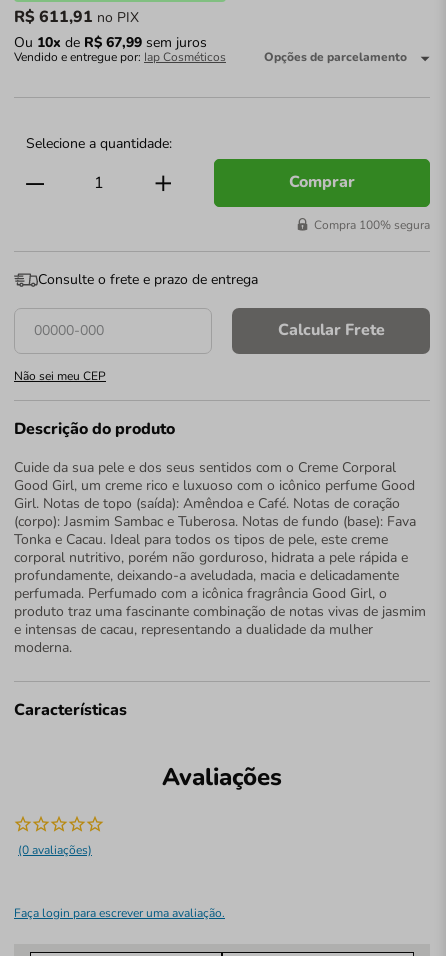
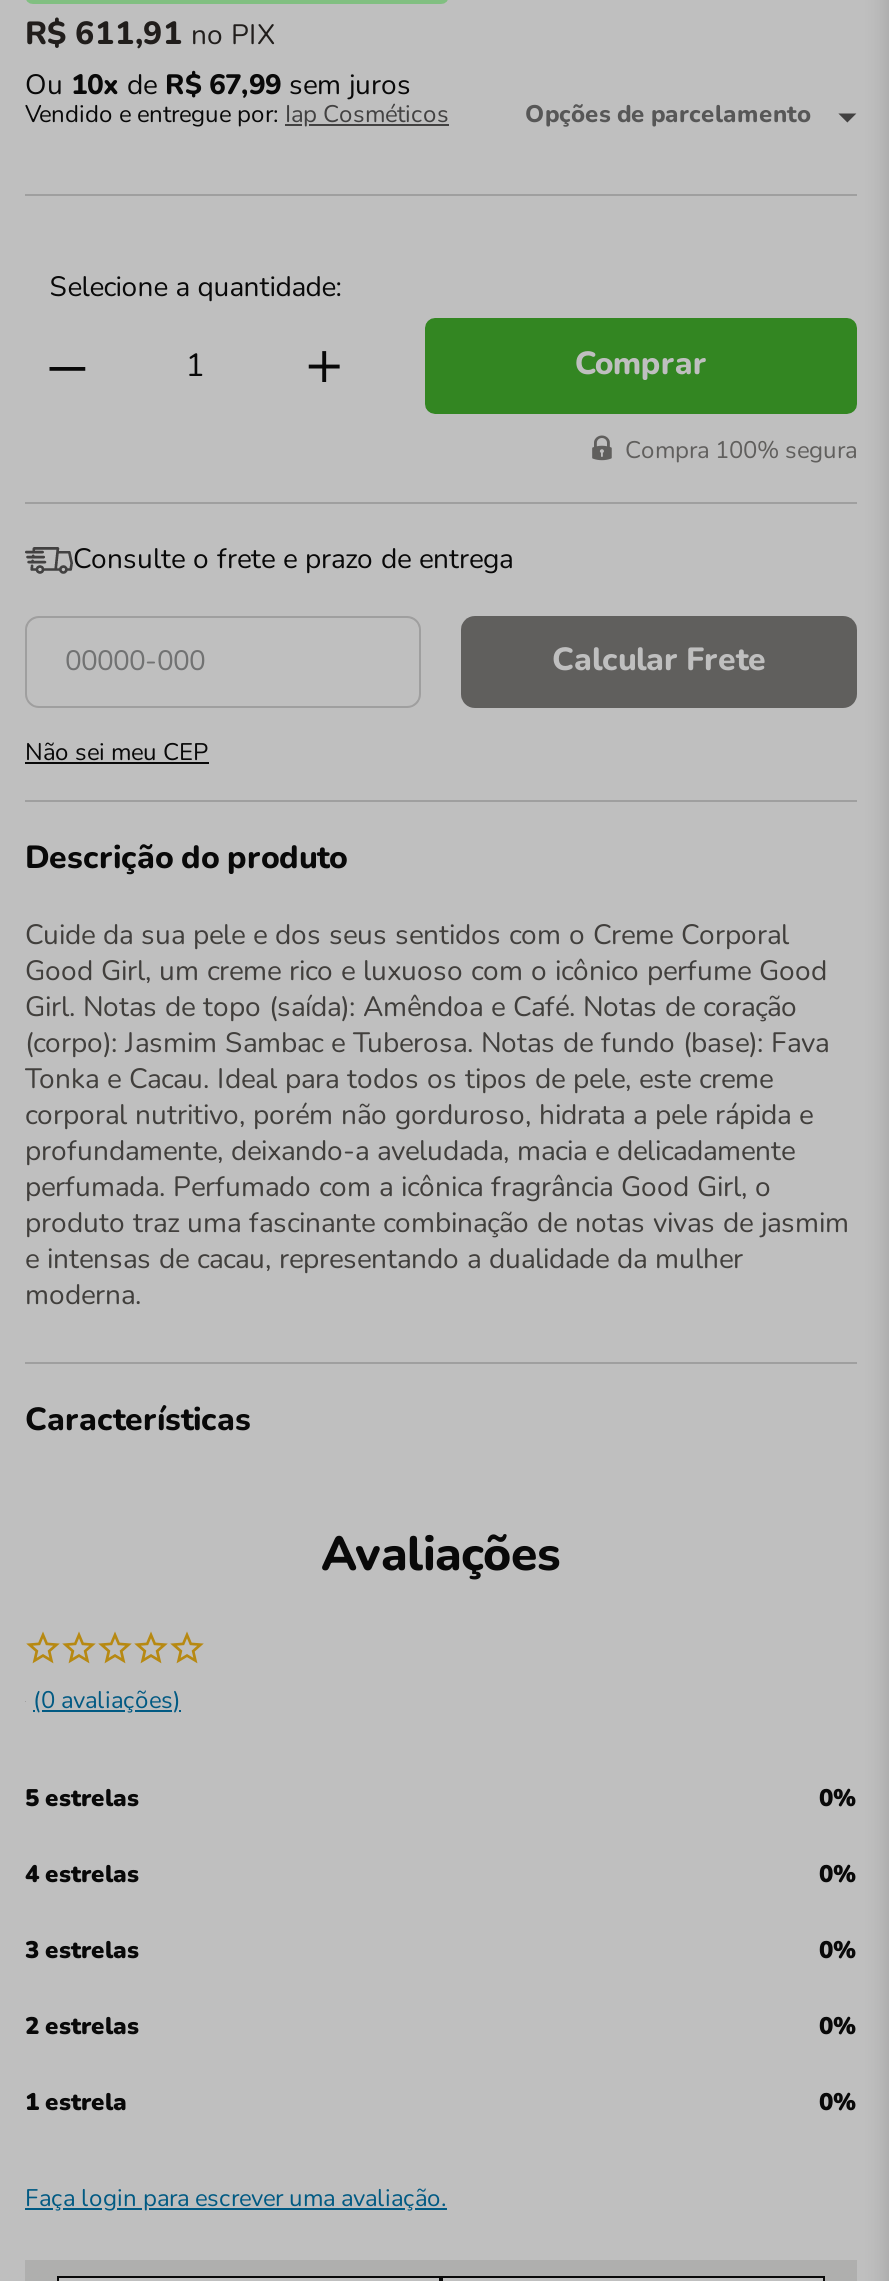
+ 5 estrelas
+ 0%
+ 4 estrelas
+ 0%
+ 3 estrelas
+ 0%
+ 2 estrelas
+ 0%
+ 1 estrela
+ 0%
